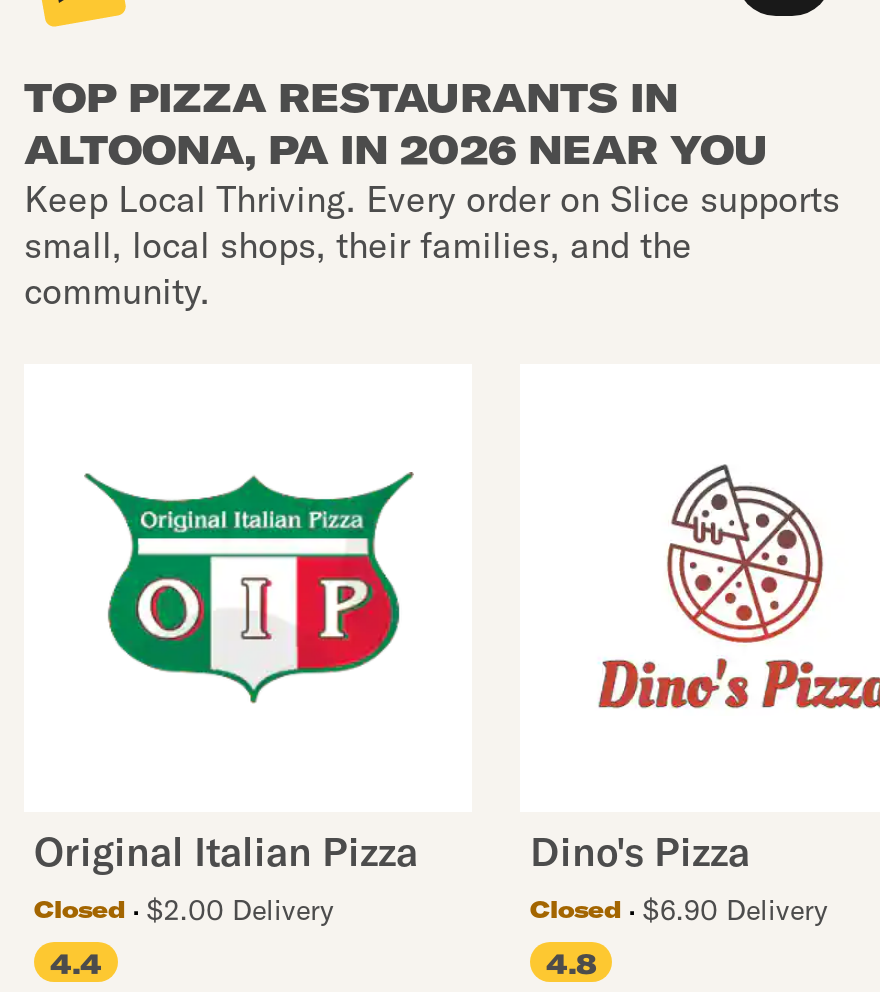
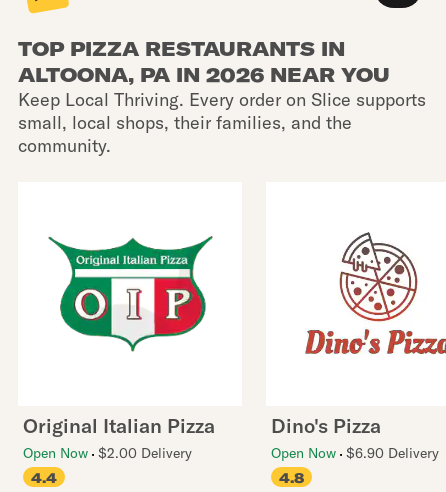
- Closed
- $2.00 Delivery
+ Open Now $2.00 Delivery

- Closed
- $6.90 Delivery
+ Open Now $6.90 Delivery
